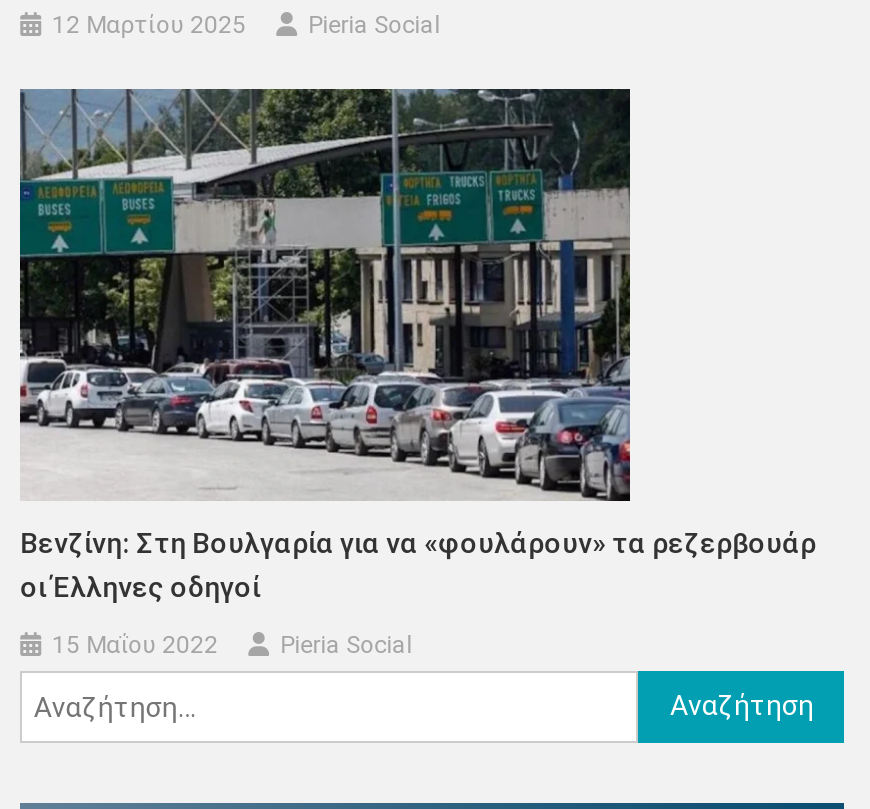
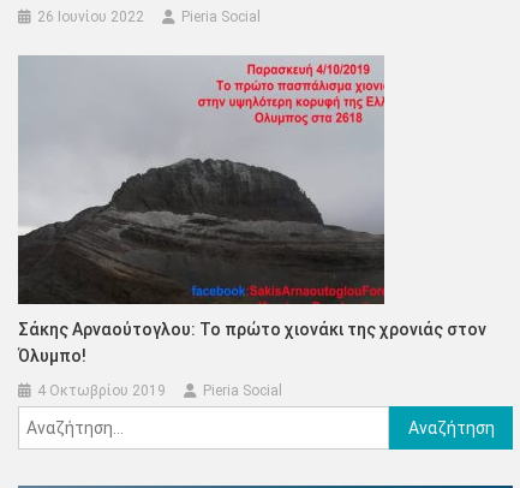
- 12 Μαρτίου 2025
+ 26 Ιουνίου 2022

- [image]
- Βενζίνη: Στη Βουλγαρία για να «φουλάρουν» τα ρεζερβουάρ
- οι Έλληνες οδηγοί
+ [image]
+ Σάκης Αρναούτογλου: Το πρώτο χιονάκι της χρονιάς στον
+ Όλυμπο!

- 15 Μαΐου 2022
+ 4 Οκτωβρίου 2019
